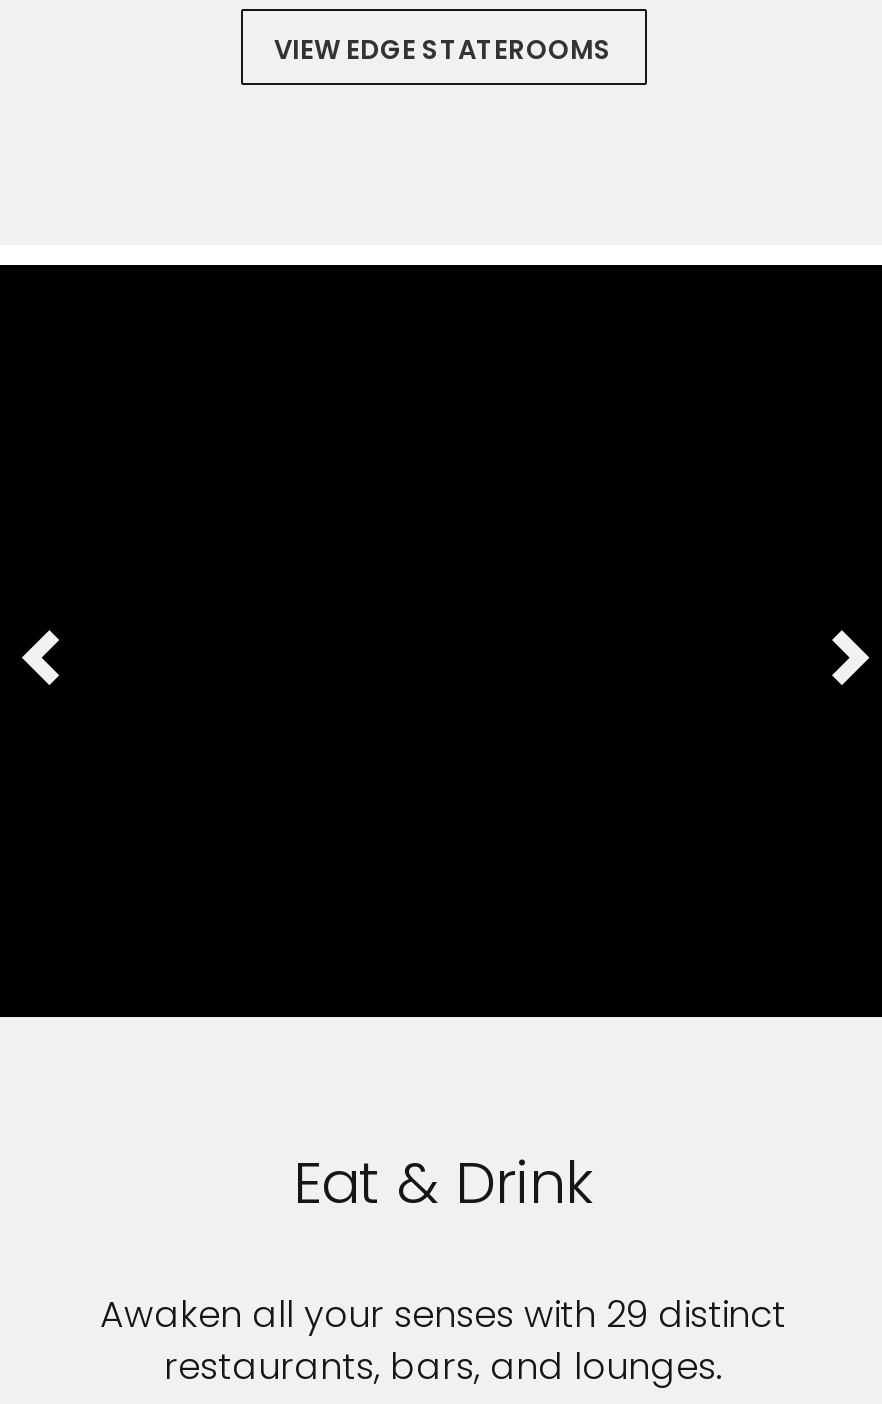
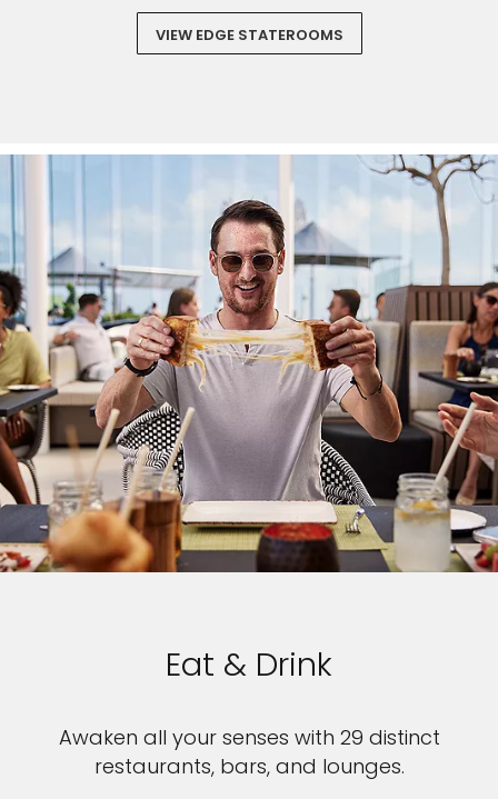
+ [image]
